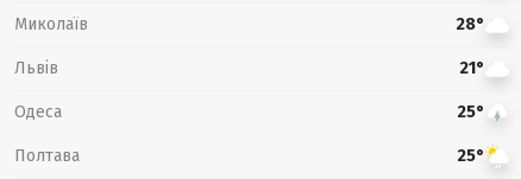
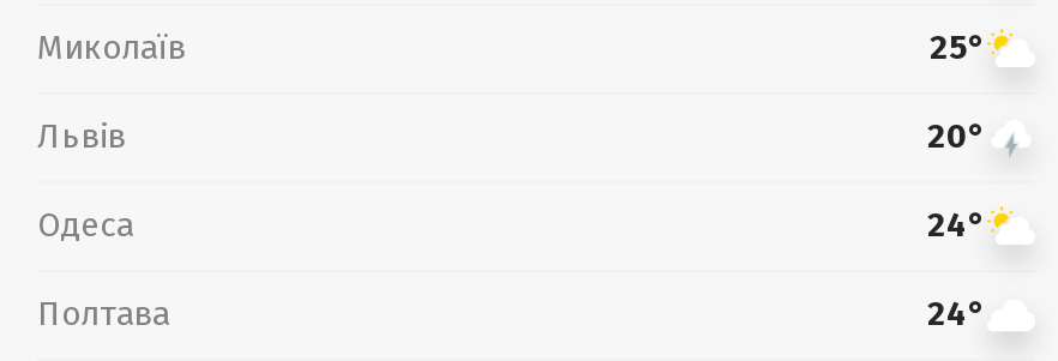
- 28°
+ 25°

- 21°
+ 20°

- 25°
+ 24°

- 25°
+ 24°
